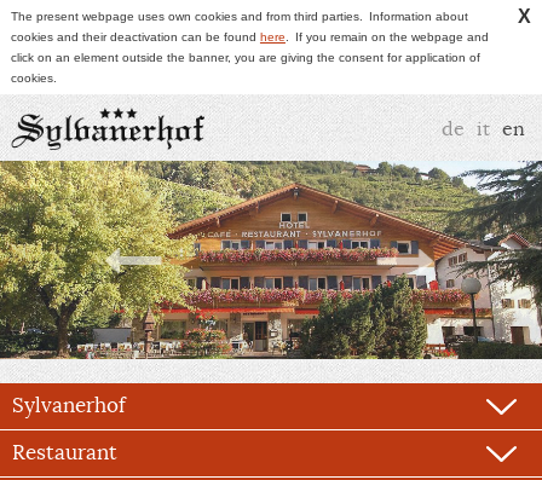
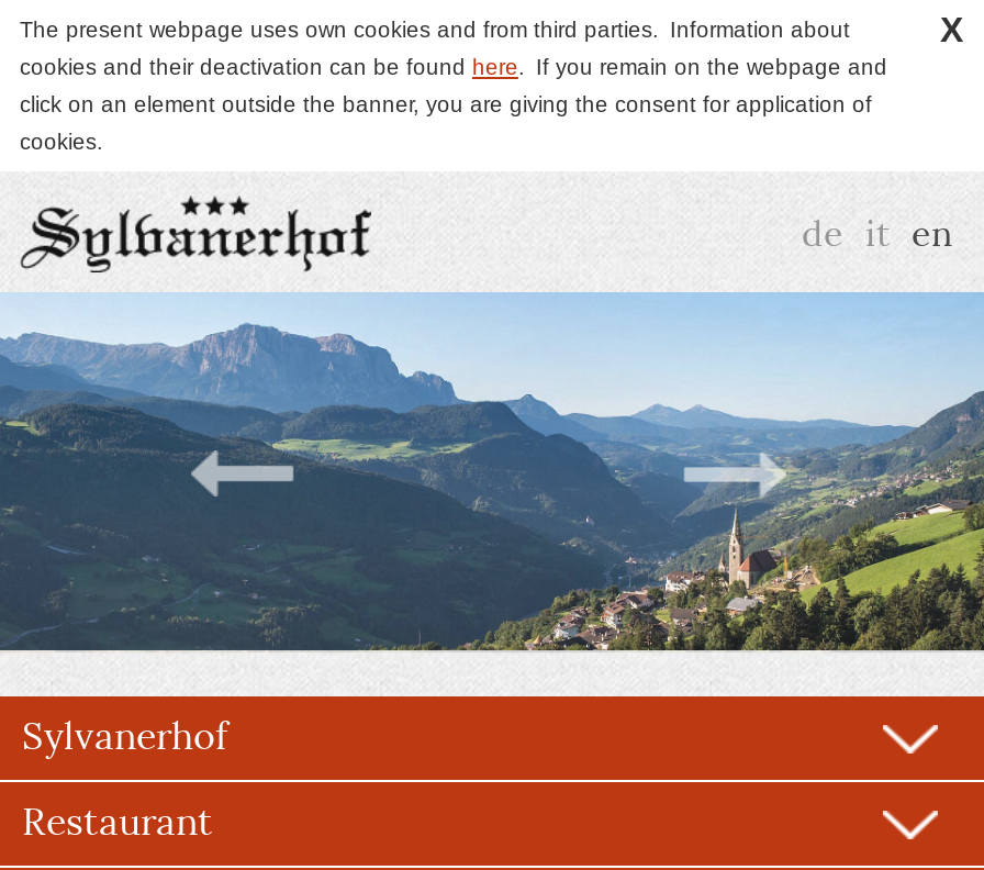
- [image]
+ [image]
